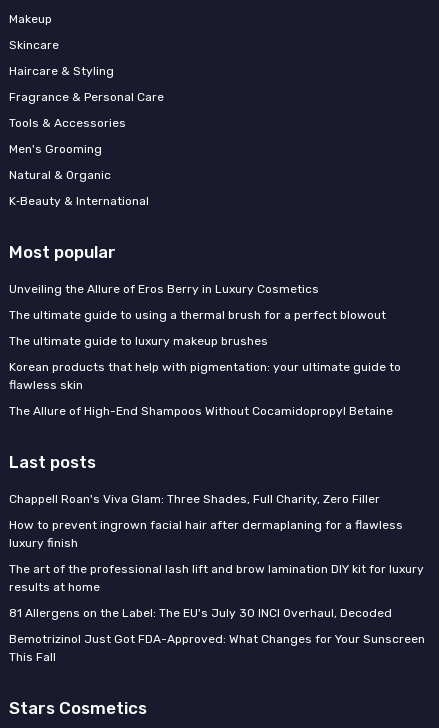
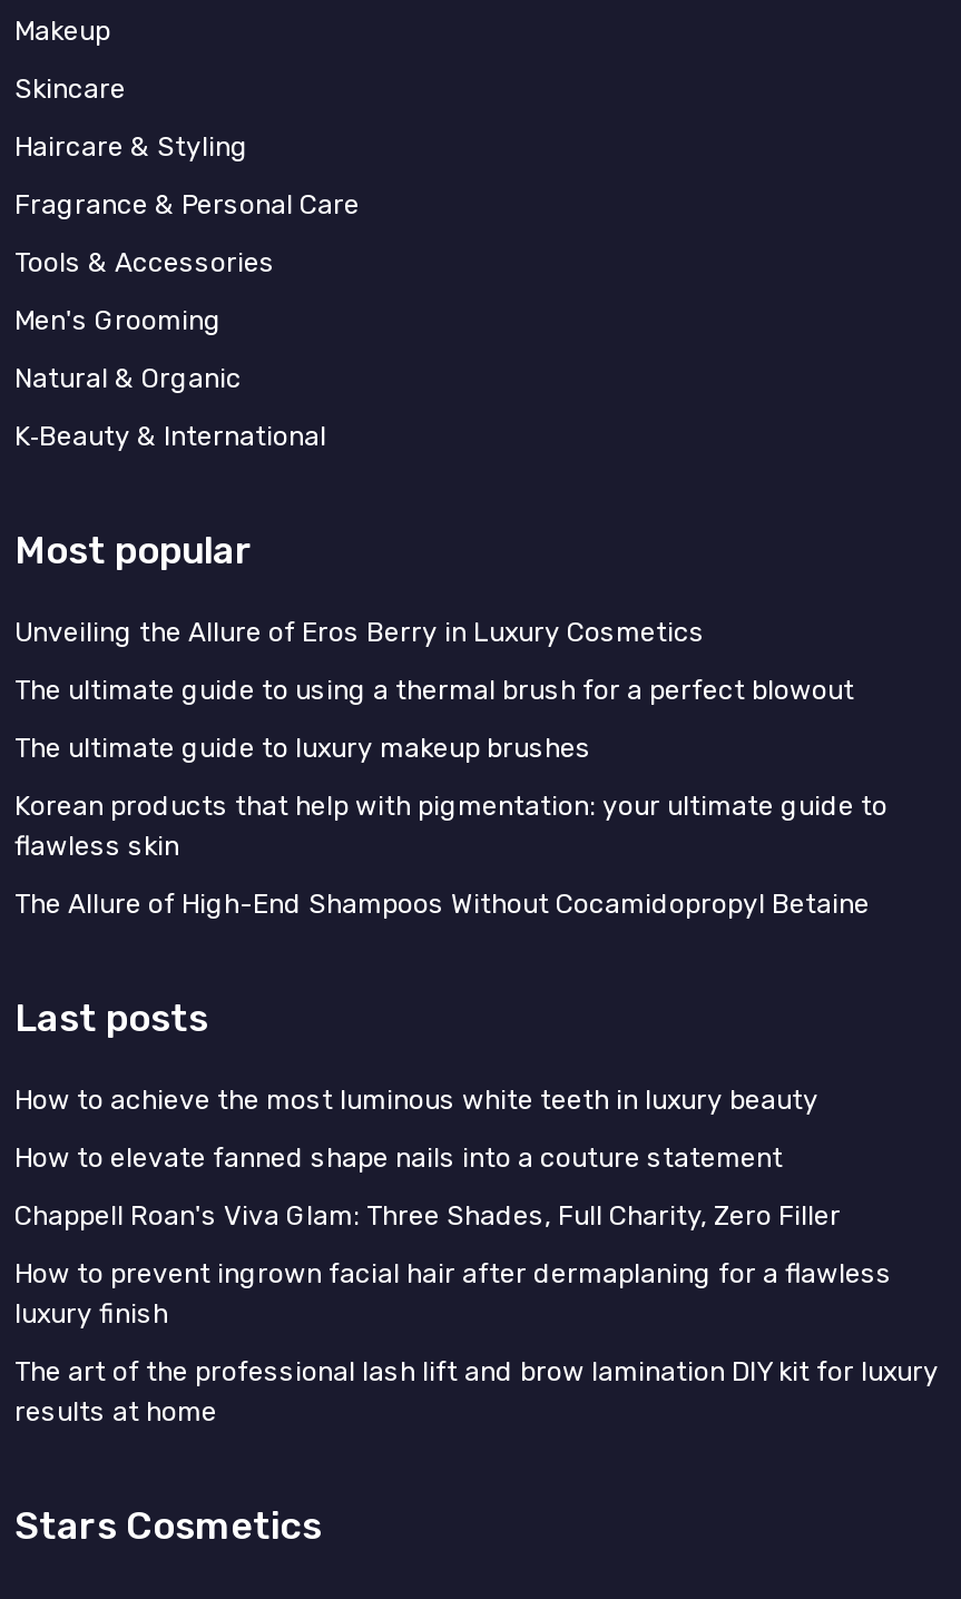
+ How to achieve the most luminous white teeth in luxury beauty
+ How to elevate fanned shape nails into a couture statement

moved down: Chappell Roan's Viva Glam: Three Shades, Full Charity, Zero Filler | How to prevent ingrown facial hair after dermaplaning for a flawless | luxury finish | The art of the professional lash lift and brow lamination DIY kit for luxury | results at home

- 81 Allergens on the Label: The EU's July 30 INCI Overhaul, Decoded
- Bemotrizinol Just Got FDA-Approved: What Changes for Your Sunscreen
- This Fall
